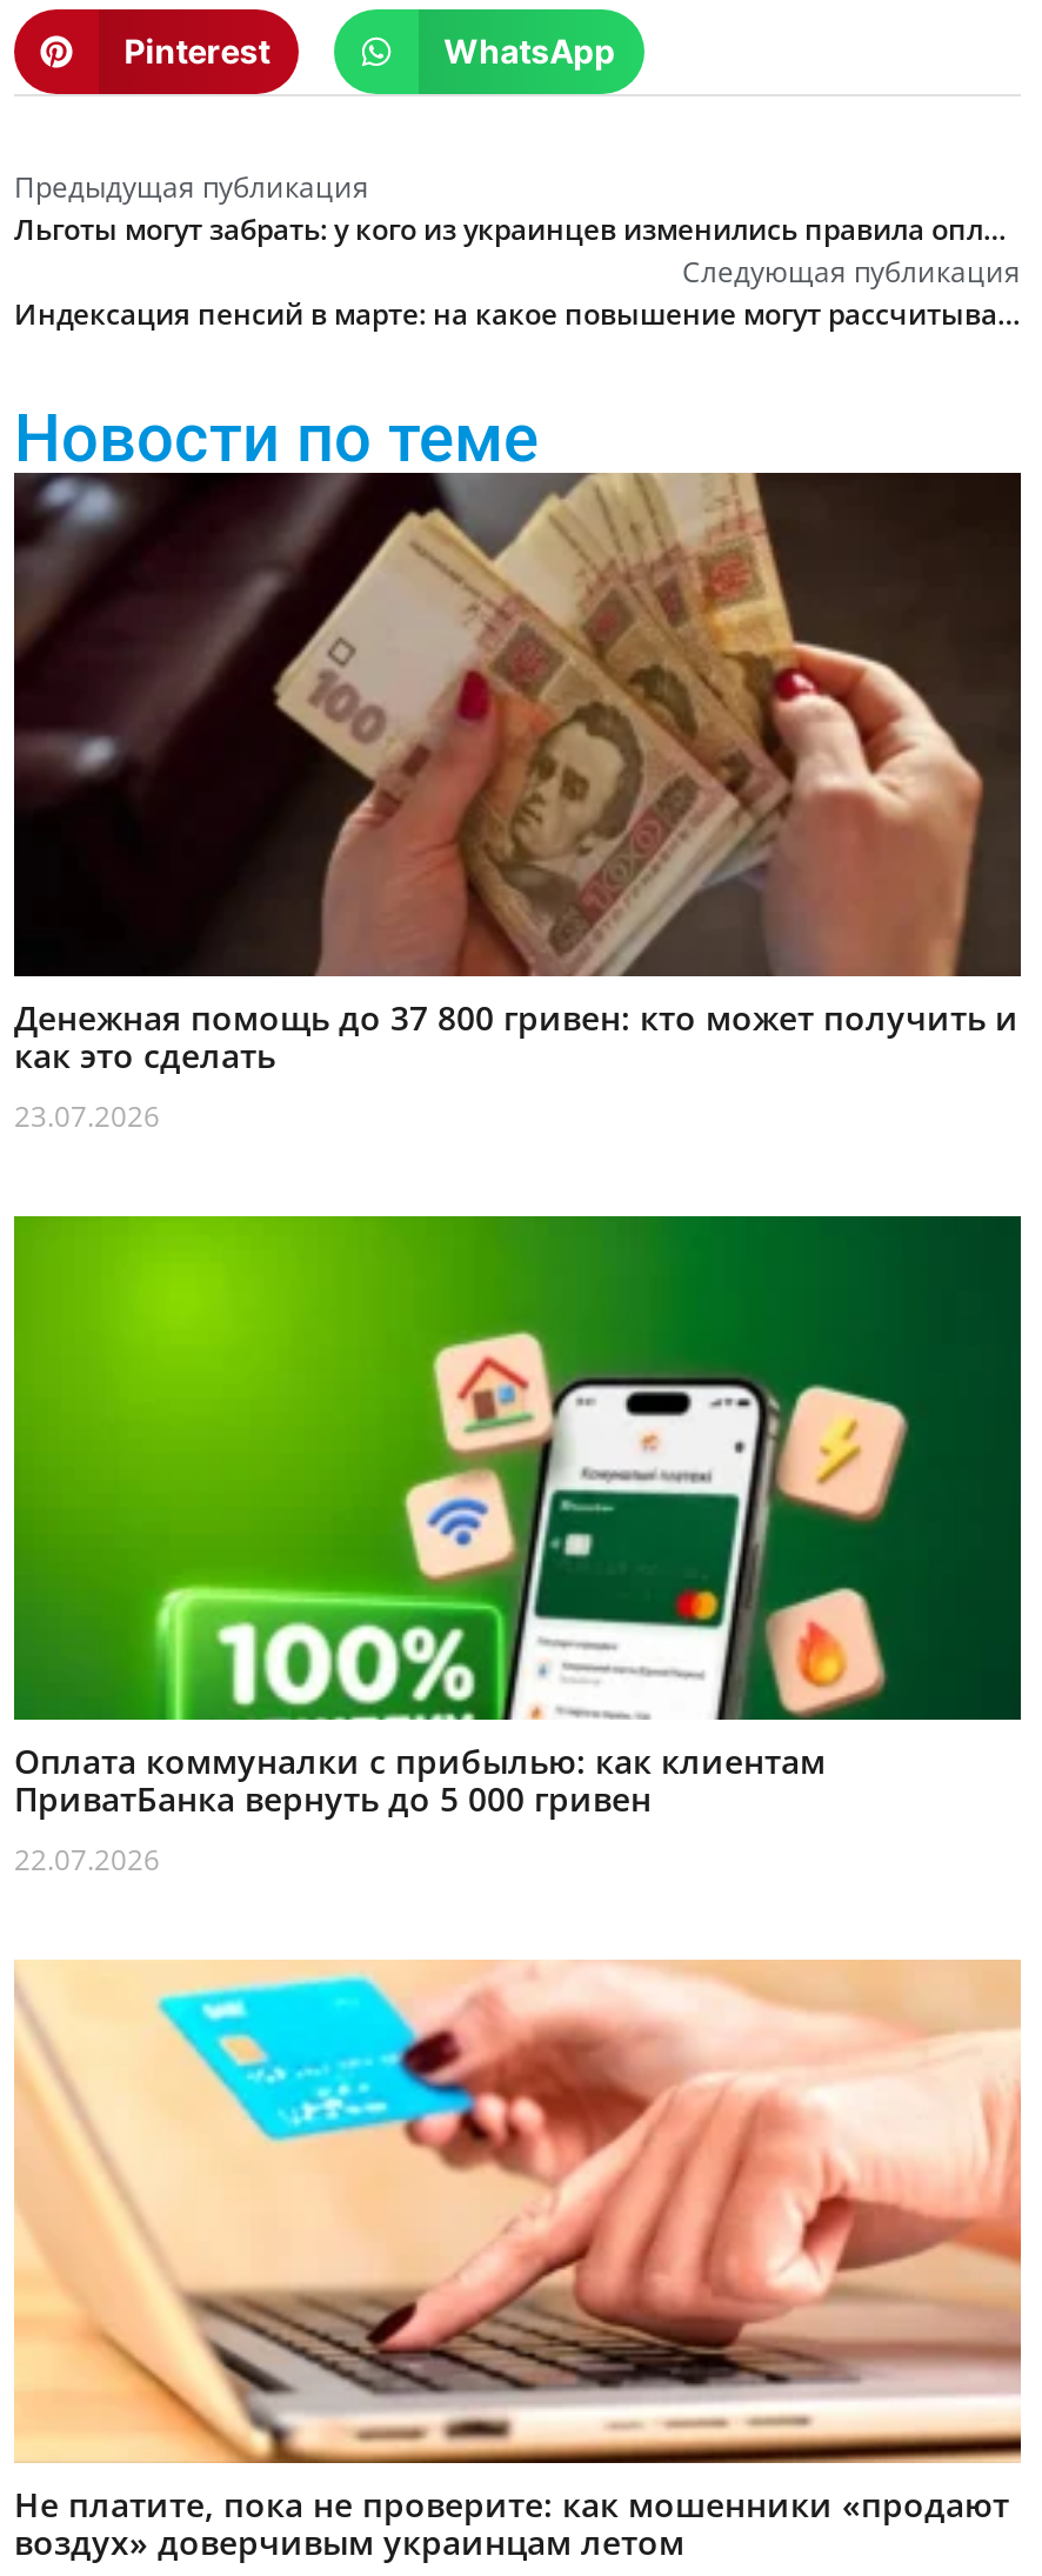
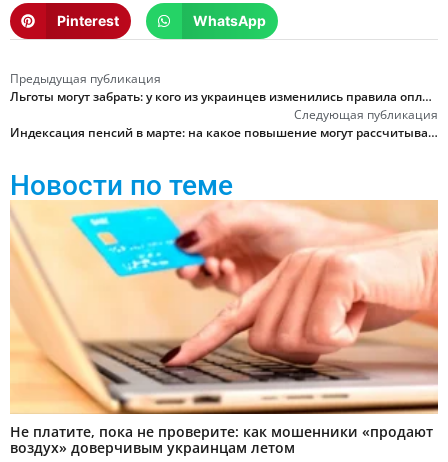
- [image]
- Денежная помощь до 37 800 гривен: кто может получить и
- как это сделать
- 23.07.2026

- [image]
- Оплата коммуналки с прибылью: как клиентам
- ПриватБанка вернуть до 5 000 гривен
- 22.07.2026
